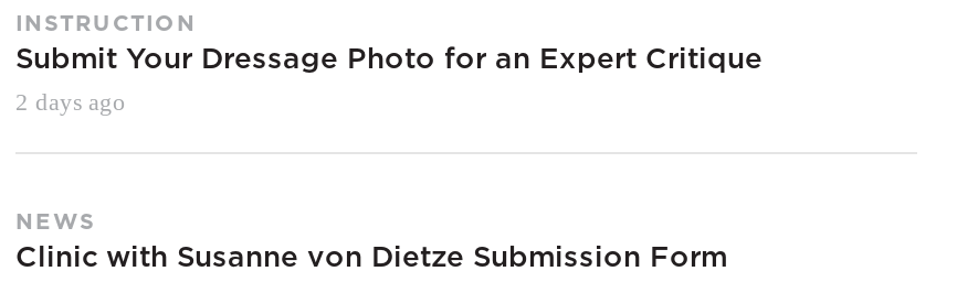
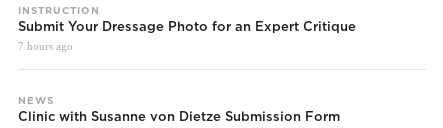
- 2 days ago
+ 7 hours ago
